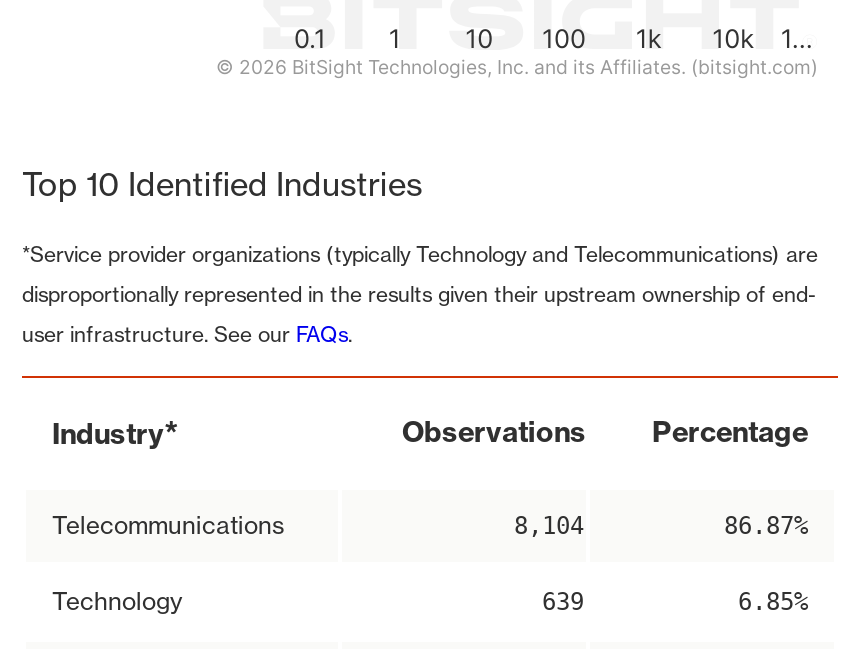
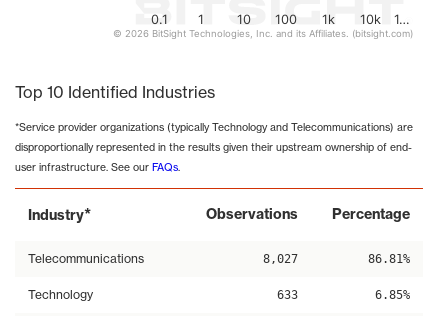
- 8,104
+ 8,027

- 86.87%
+ 86.81%

- 639
+ 633
